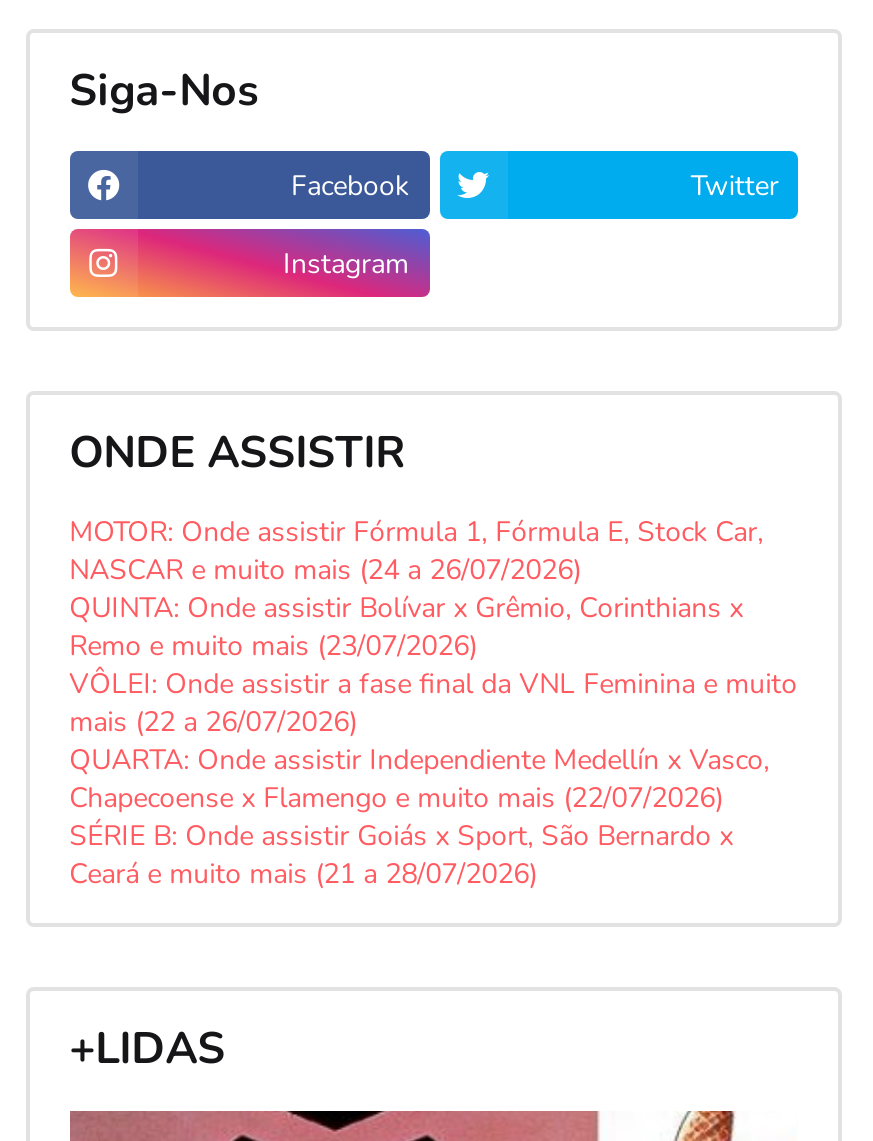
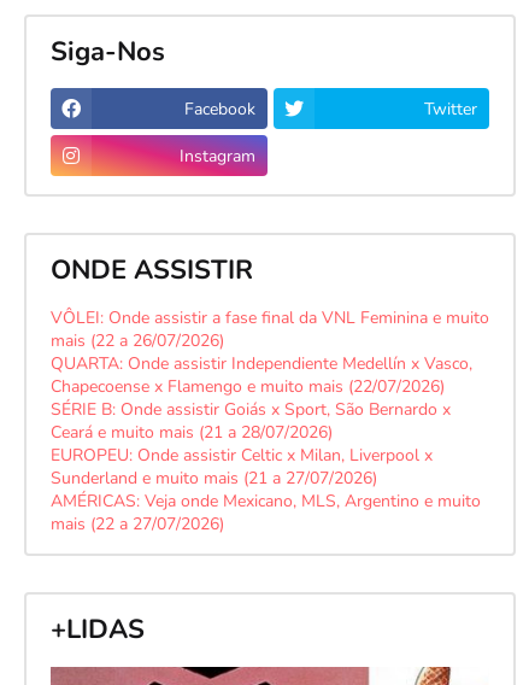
- MOTOR: Onde assistir Fórmula 1, Fórmula E, Stock Car,
- NASCAR e muito mais (24 a 26/07/2026)
- QUINTA: Onde assistir Bolívar x Grêmio, Corinthians x
- Remo e muito mais (23/07/2026)

moved up: VÔLEI: Onde assistir a fase final da VNL Feminina e muito | mais (22 a 26/07/2026) | QUARTA: Onde assistir Independiente Medellín x Vasco, | Chapecoense x Flamengo e muito mais (22/07/2026) | SÉRIE B: Onde assistir Goiás x Sport, São Bernardo x | Ceará e muito mais (21 a 28/07/2026)

+ EUROPEU: Onde assistir Celtic x Milan, Liverpool x
+ Sunderland e muito mais (21 a 27/07/2026)
+ AMÉRICAS: Veja onde Mexicano, MLS, Argentino e muito
+ mais (22 a 27/07/2026)
